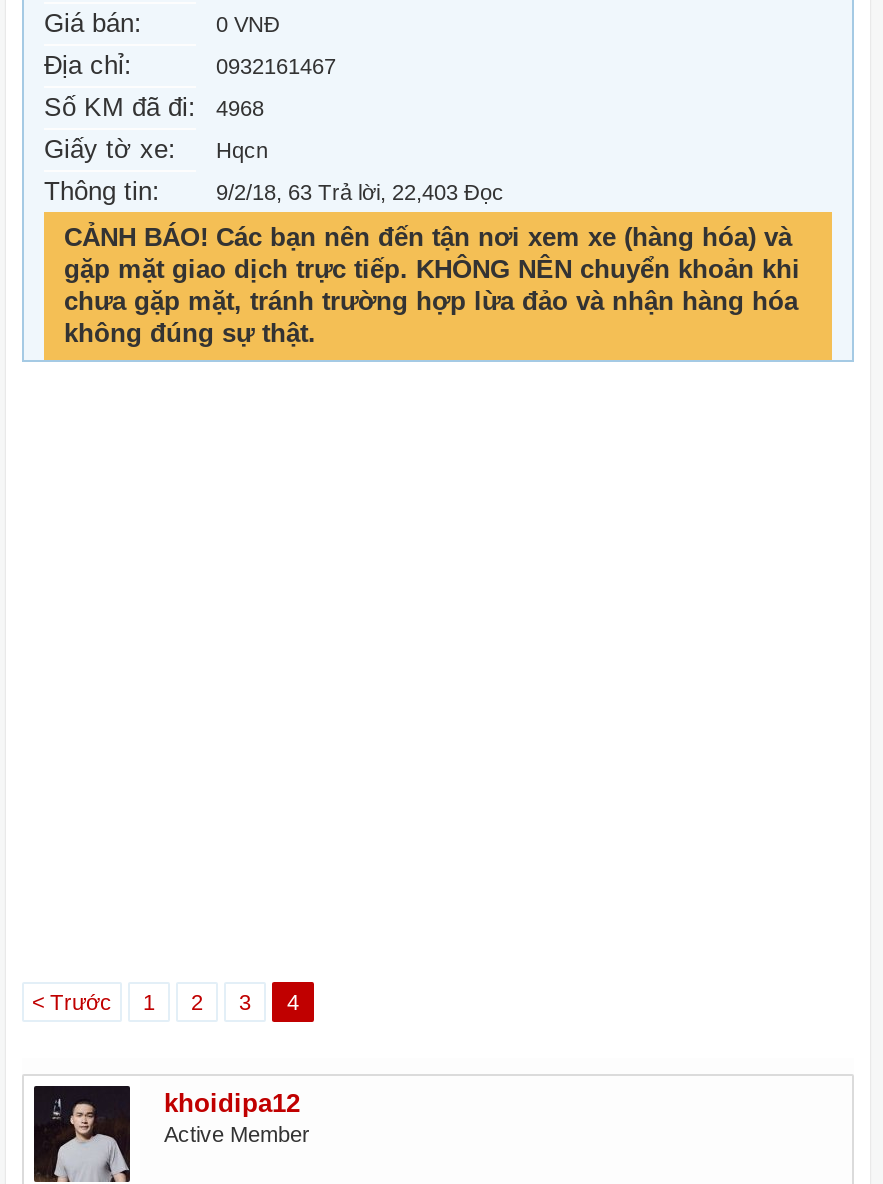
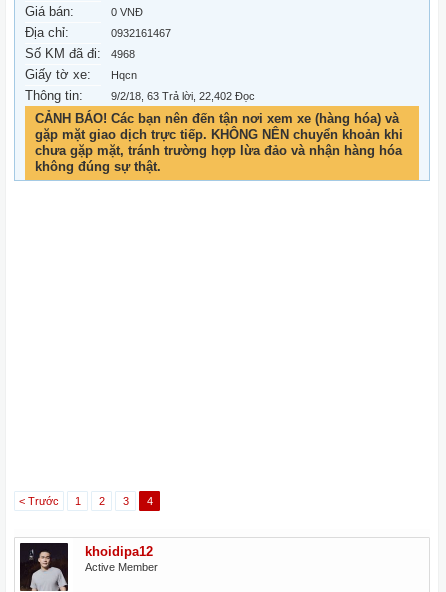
- 9/2/18, 63 Trả lời, 22,403 Đọc
+ 9/2/18, 63 Trả lời, 22,402 Đọc
